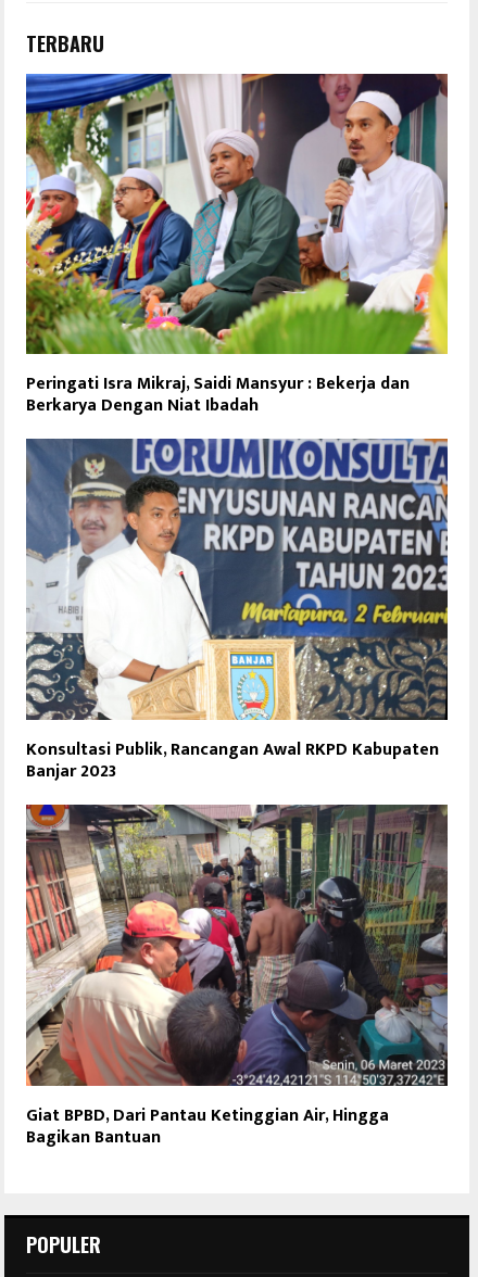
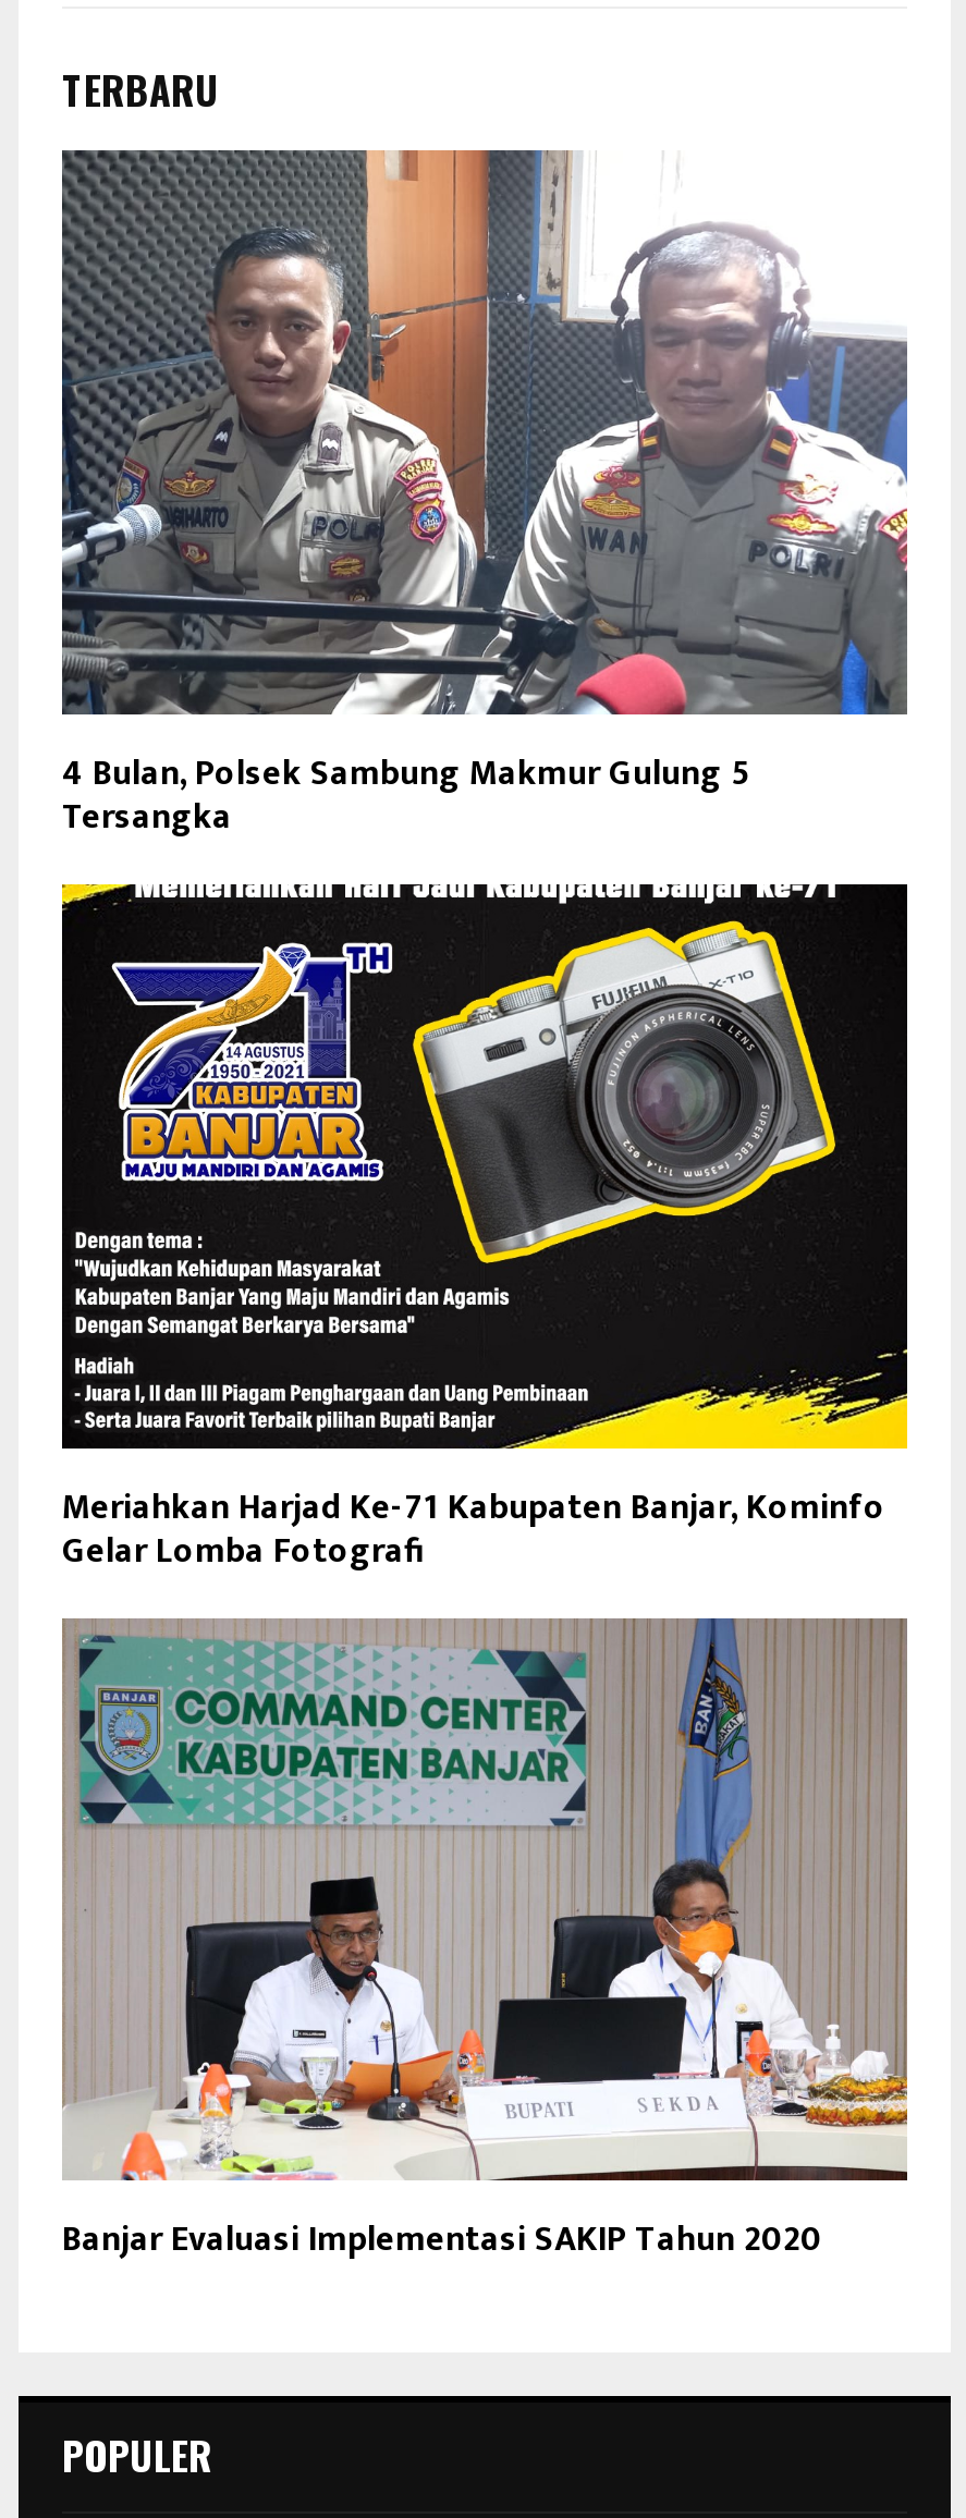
- [image]
- Peringati Isra Mikraj, Saidi Mansyur : Bekerja dan
- Berkarya Dengan Niat Ibadah
+ [image]
+ 4 Bulan, Polsek Sambung Makmur Gulung 5
+ Tersangka

- [image]
- Konsultasi Publik, Rancangan Awal RKPD Kabupaten
- Banjar 2023
+ [image]
+ Meriahkan Harjad Ke-71 Kabupaten Banjar, Kominfo
+ Gelar Lomba Fotografi

- [image]
- Giat BPBD, Dari Pantau Ketinggian Air, Hingga
- Bagikan Bantuan
+ [image]
+ Banjar Evaluasi Implementasi SAKIP Tahun 2020
